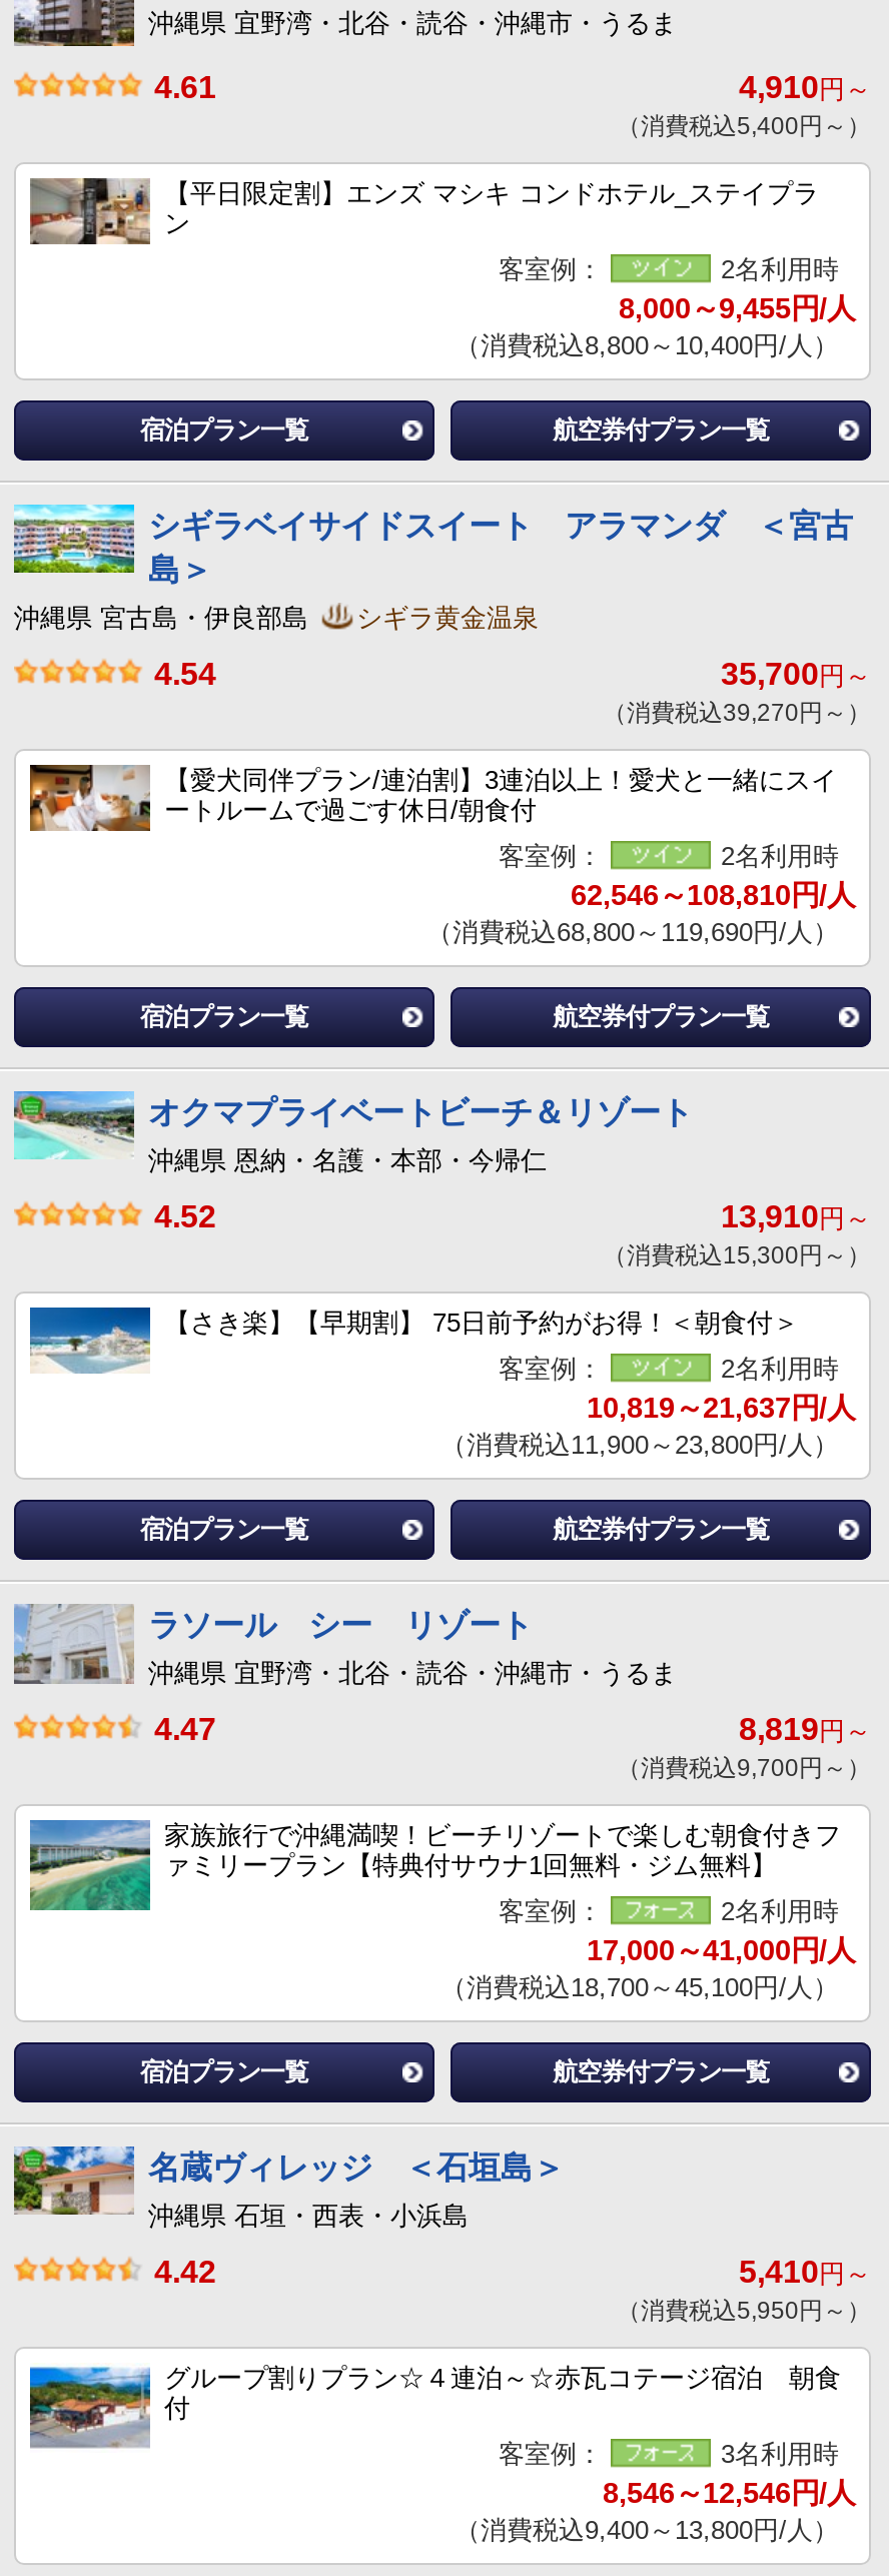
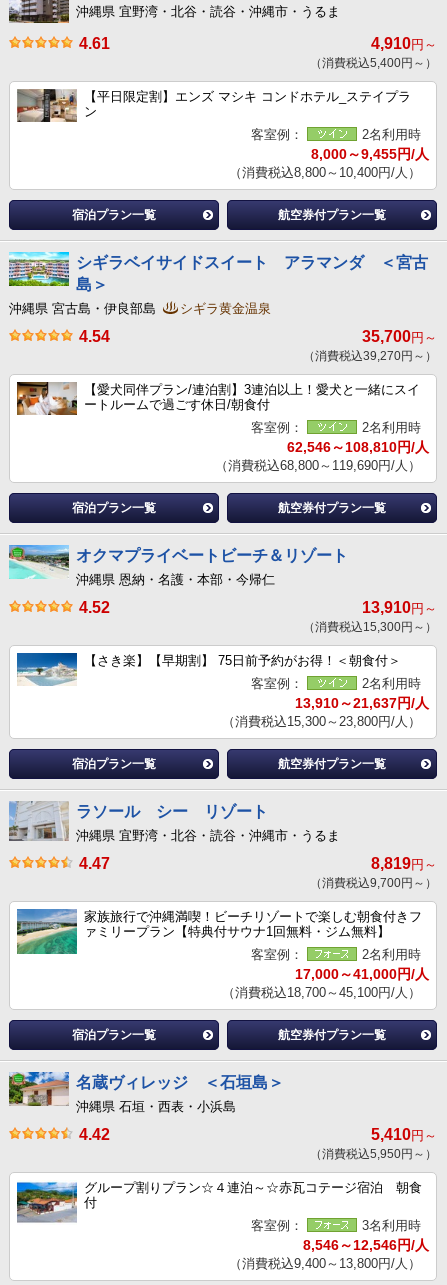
- 10,819～21,637円/人
+ 13,910～21,637円/人

- （消費税込11,900～23,800円/人）
+ （消費税込15,300～23,800円/人）
